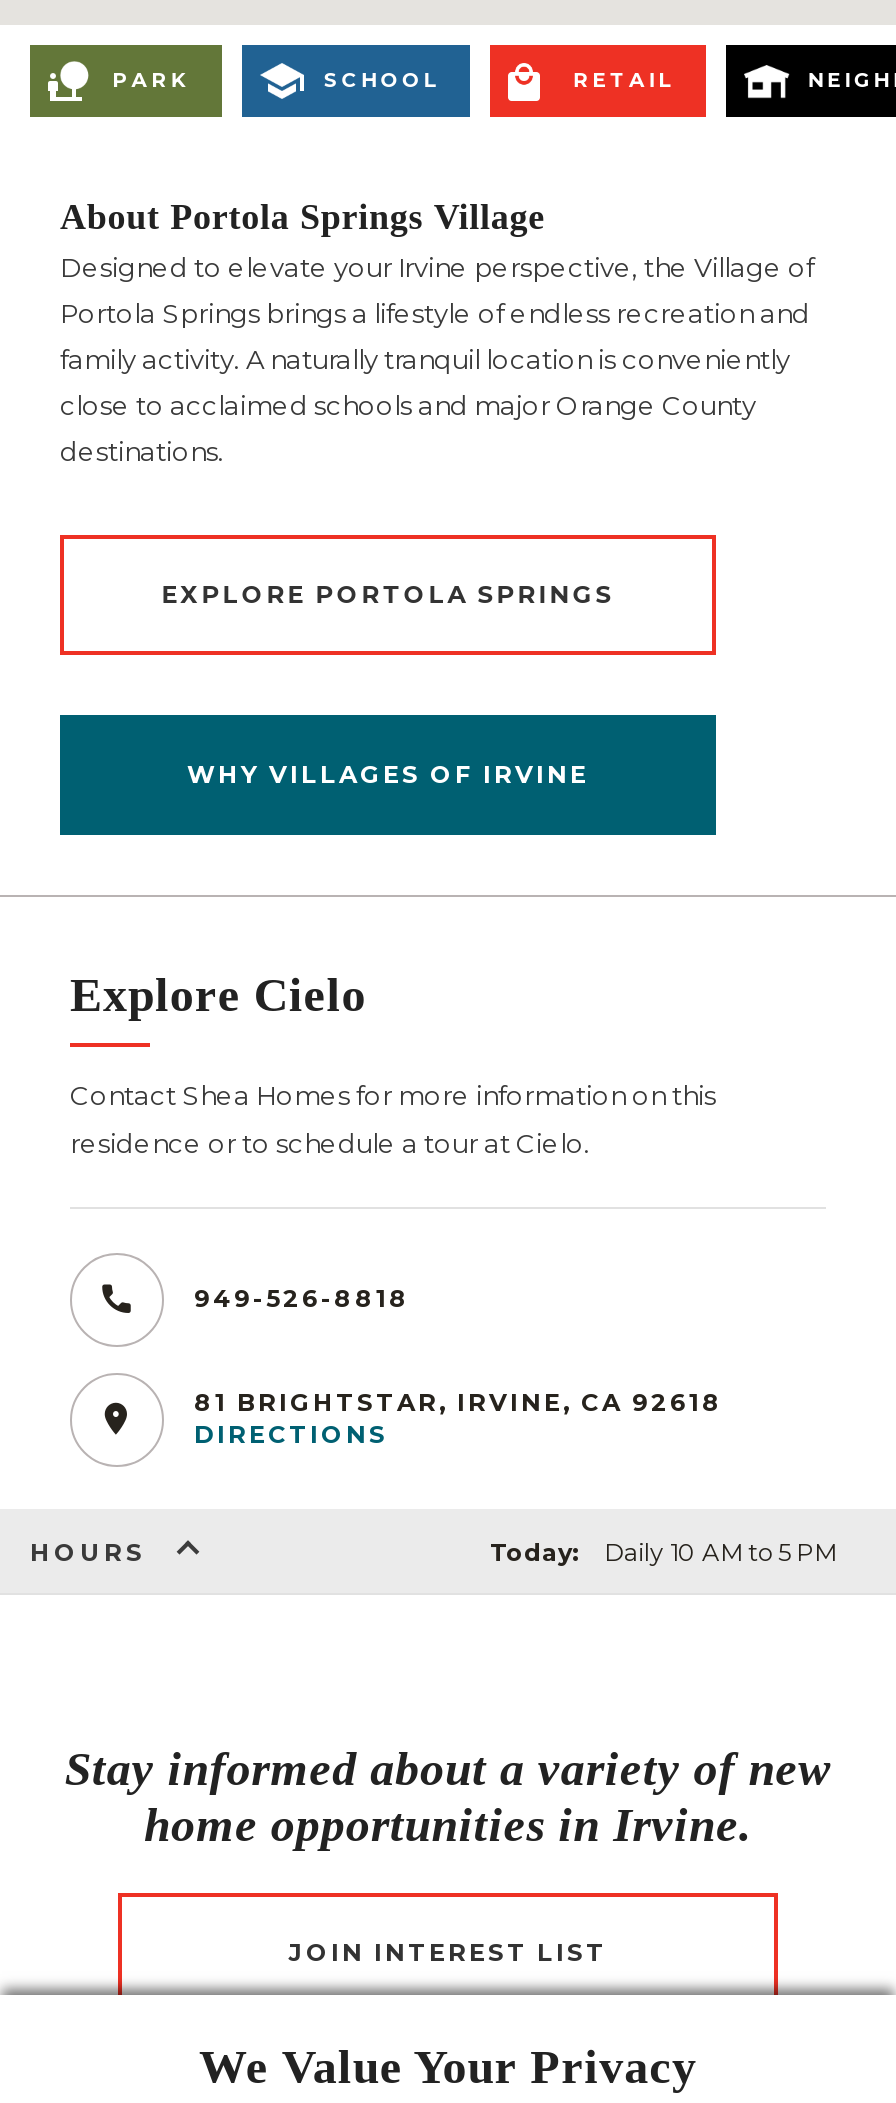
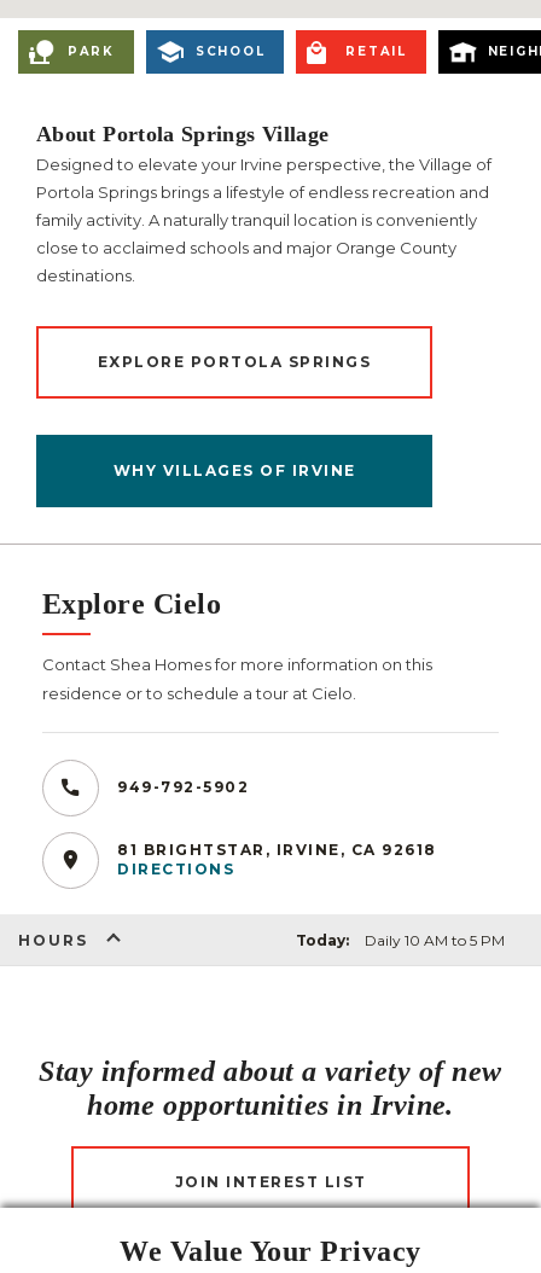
- 949-526-8818
+ 949-792-5902
